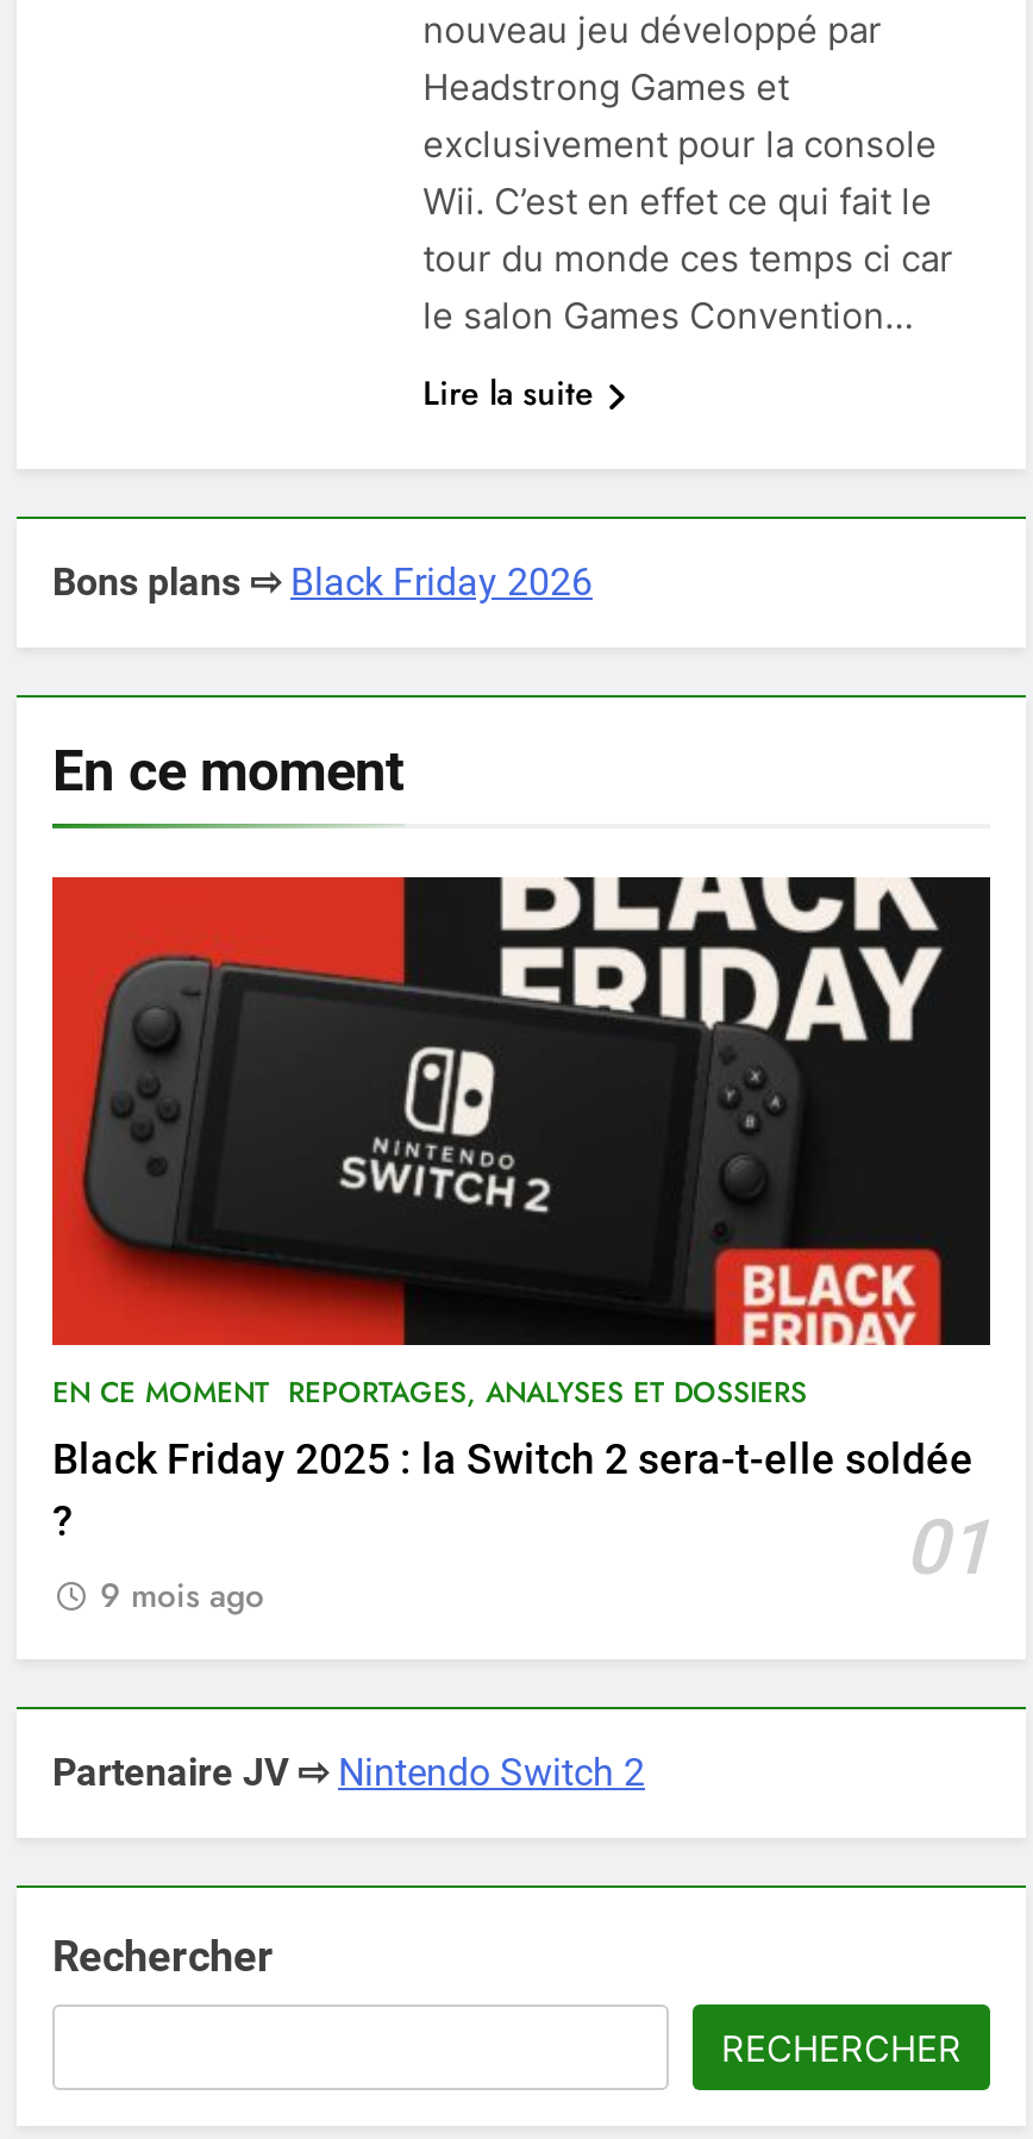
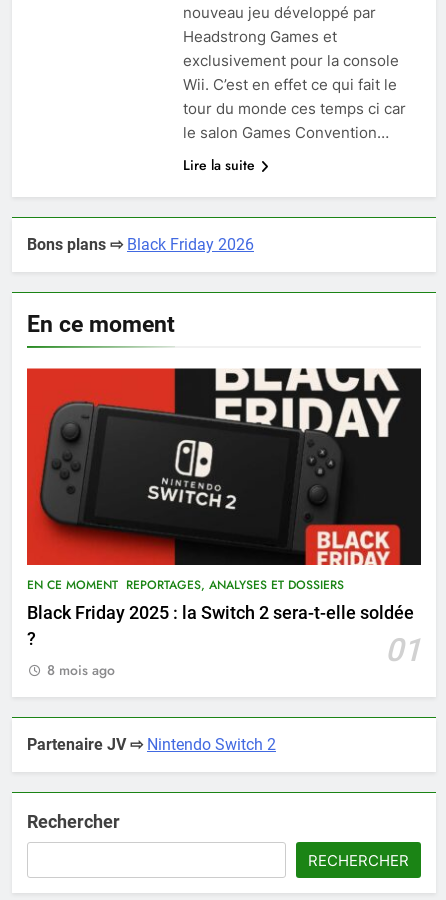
- 9 mois ago
+ 8 mois ago
